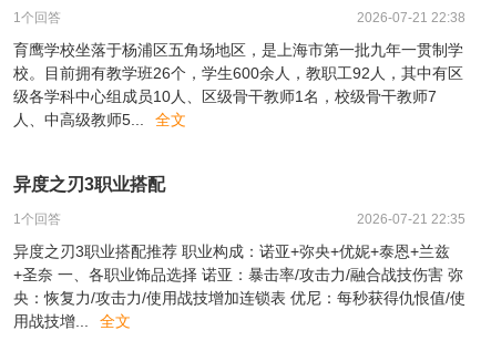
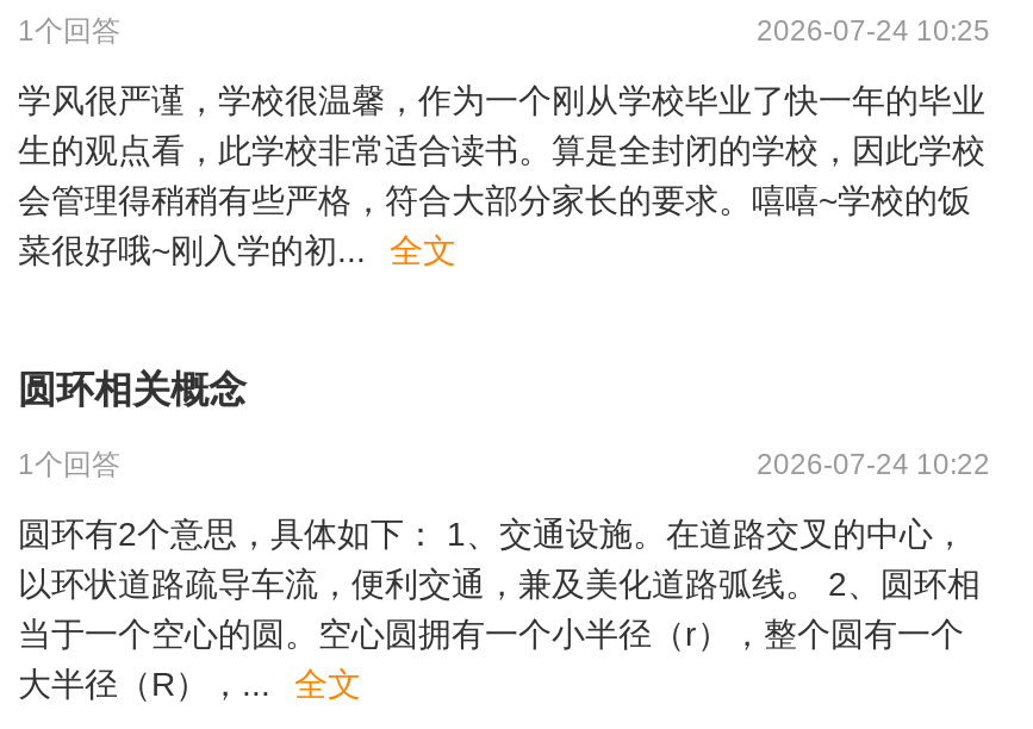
- 2026-07-21 22:38
+ 2026-07-24 10:25

- 育鹰学校坐落于杨浦区五角场地区，是上海市第一批九年一贯制学
- 校。目前拥有教学班26个，学生600余人，教职工92人，其中有区
- 级各学科中心组成员10人、区级骨干教师1名，校级骨干教师7
- 人、中高级教师5...
+ 学风很严谨，学校很温馨，作为一个刚从学校毕业了快一年的毕业
+ 生的观点看，此学校非常适合读书。算是全封闭的学校，因此学校
+ 会管理得稍稍有些严格，符合大部分家长的要求。嘻嘻~学校的饭
+ 菜很好哦~刚入学的初...

- 异度之刃3职业搭配
+ 圆环相关概念

- 2026-07-21 22:35
+ 2026-07-24 10:22

- 异度之刃3职业搭配推荐 职业构成：诺亚+弥央+优妮+泰恩+兰兹
- +圣奈 一、各职业饰品选择 诺亚：暴击率/攻击力/融合战技伤害 弥
- 央：恢复力/攻击力/使用战技增加连锁表 优尼：每秒获得仇恨值/使
- 用战技增...
+ 圆环有2个意思，具体如下： 1、交通设施。在道路交叉的中心，
+ 以环状道路疏导车流，便利交通，兼及美化道路弧线。 2、圆环相
+ 当于一个空心的圆。空心圆拥有一个小半径（r），整个圆有一个
+ 大半径（R），...
